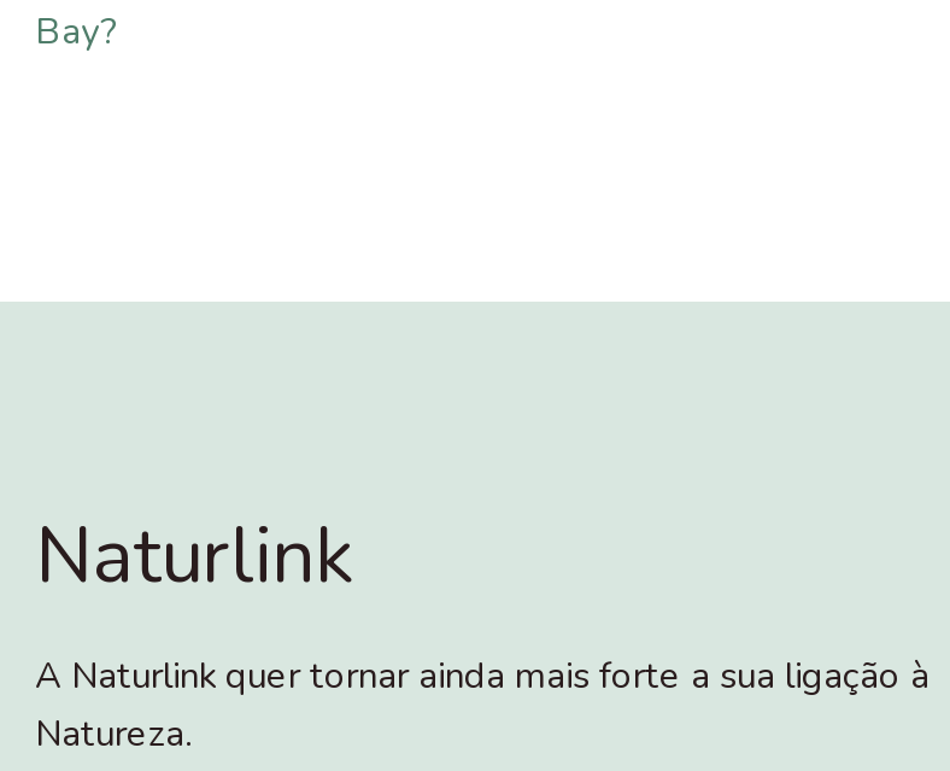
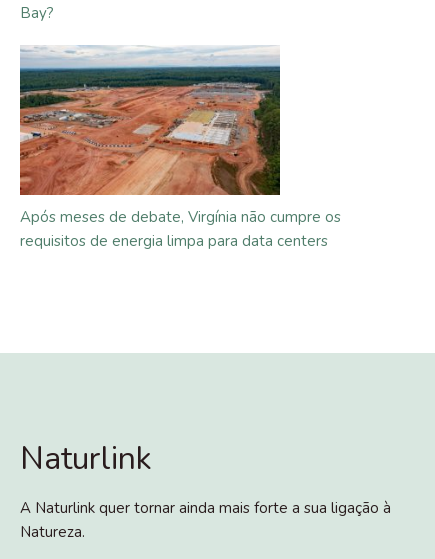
+ [image]
+ Após meses de debate, Virgínia não cumpre os
+ requisitos de energia limpa para data centers
